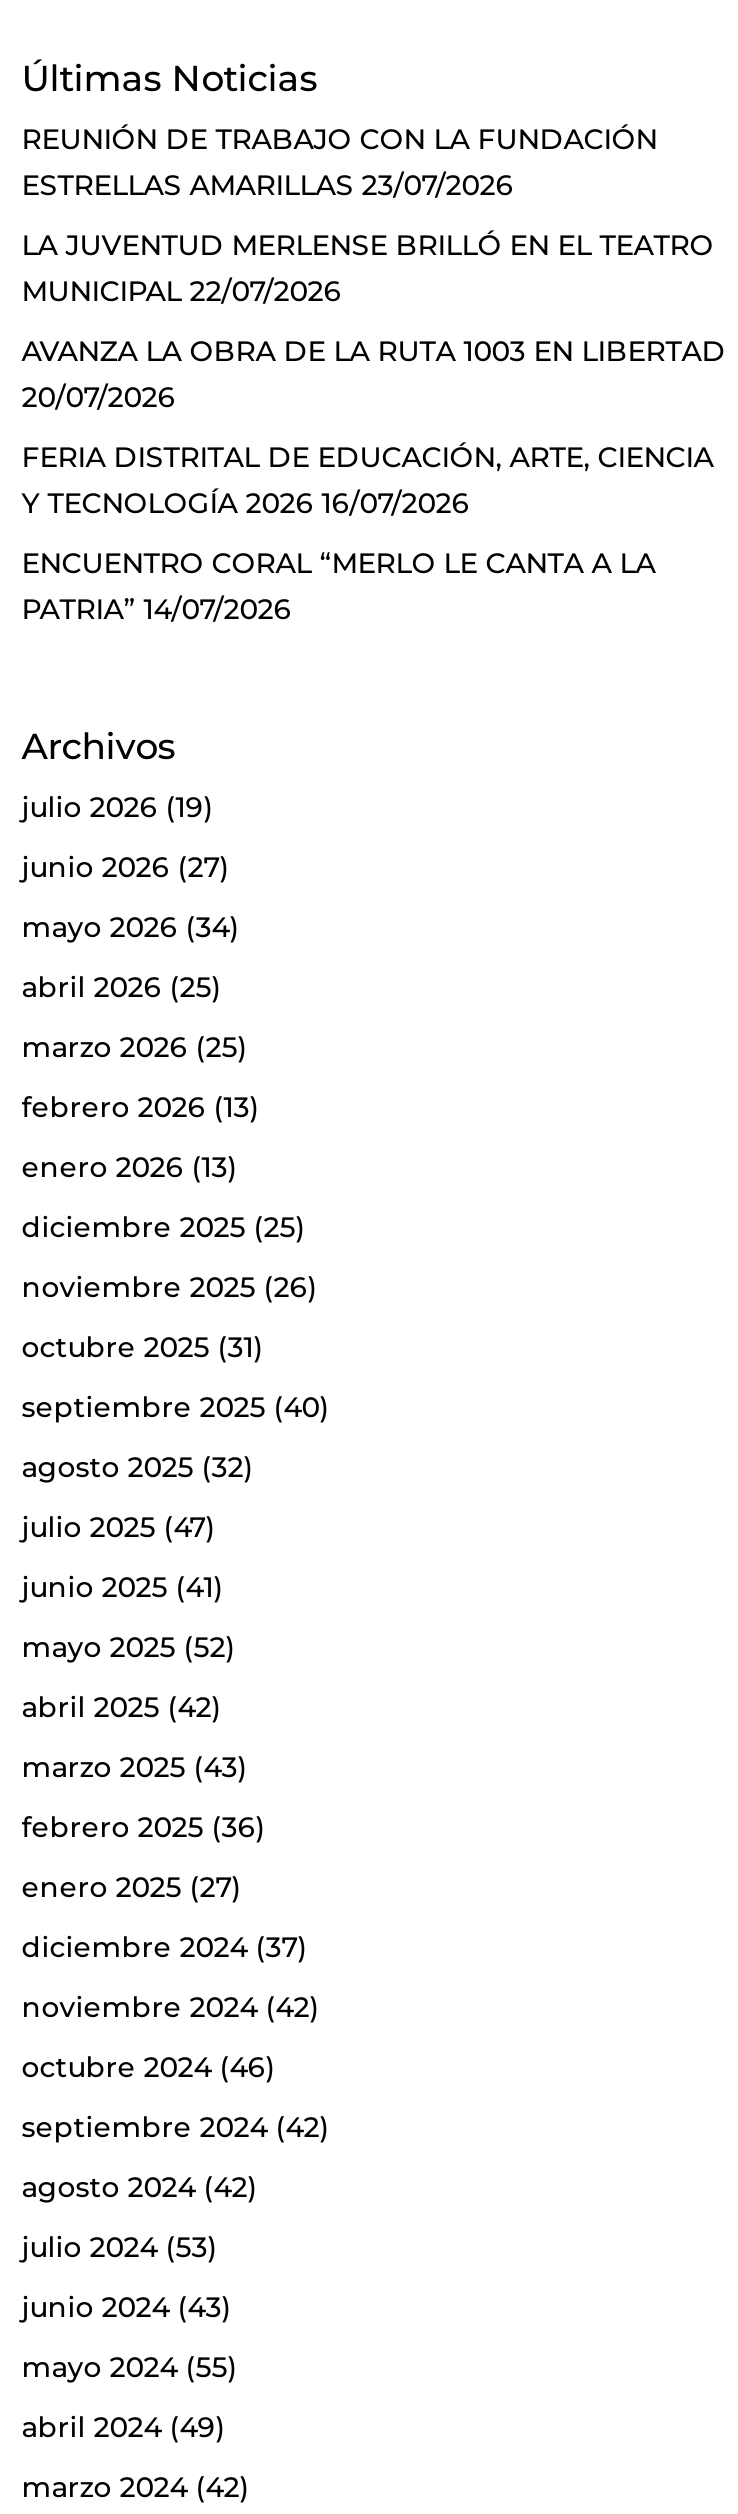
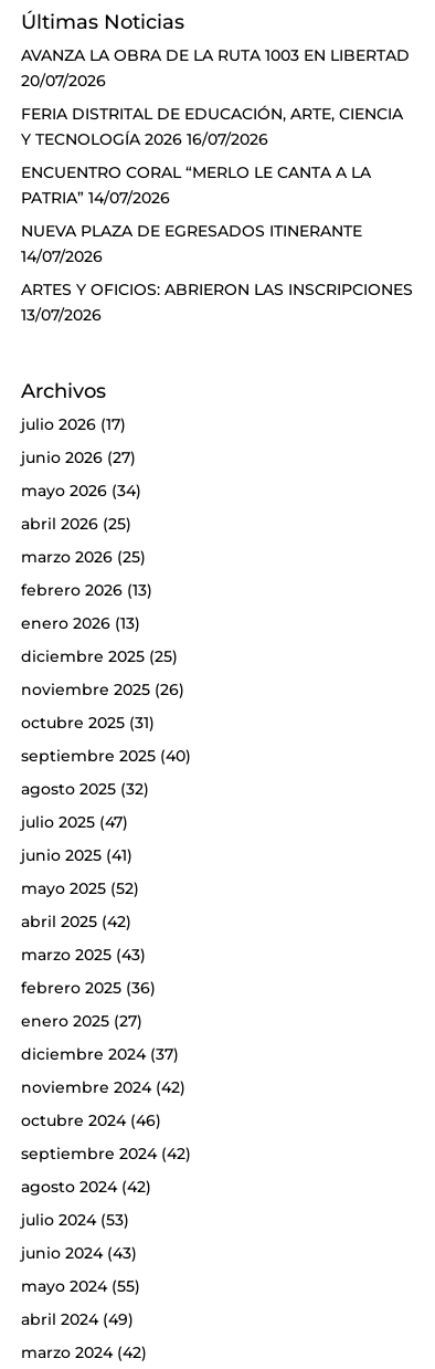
- REUNIÓN DE TRABAJO CON LA FUNDACIÓN
- ESTRELLAS AMARILLAS 23/07/2026
- LA JUVENTUD MERLENSE BRILLÓ EN EL TEATRO
- MUNICIPAL 22/07/2026

moved up: AVANZA LA OBRA DE LA RUTA 1003 EN LIBERTAD | 20/07/2026 | FERIA DISTRITAL DE EDUCACIÓN, ARTE, CIENCIA | Y TECNOLOGÍA 2026 16/07/2026 | ENCUENTRO CORAL “MERLO LE CANTA A LA | PATRIA” 14/07/2026

+ NUEVA PLAZA DE EGRESADOS ITINERANTE
+ 14/07/2026
+ ARTES Y OFICIOS: ABRIERON LAS INSCRIPCIONES
+ 13/07/2026

- julio 2026 (19)
+ julio 2026 (17)
